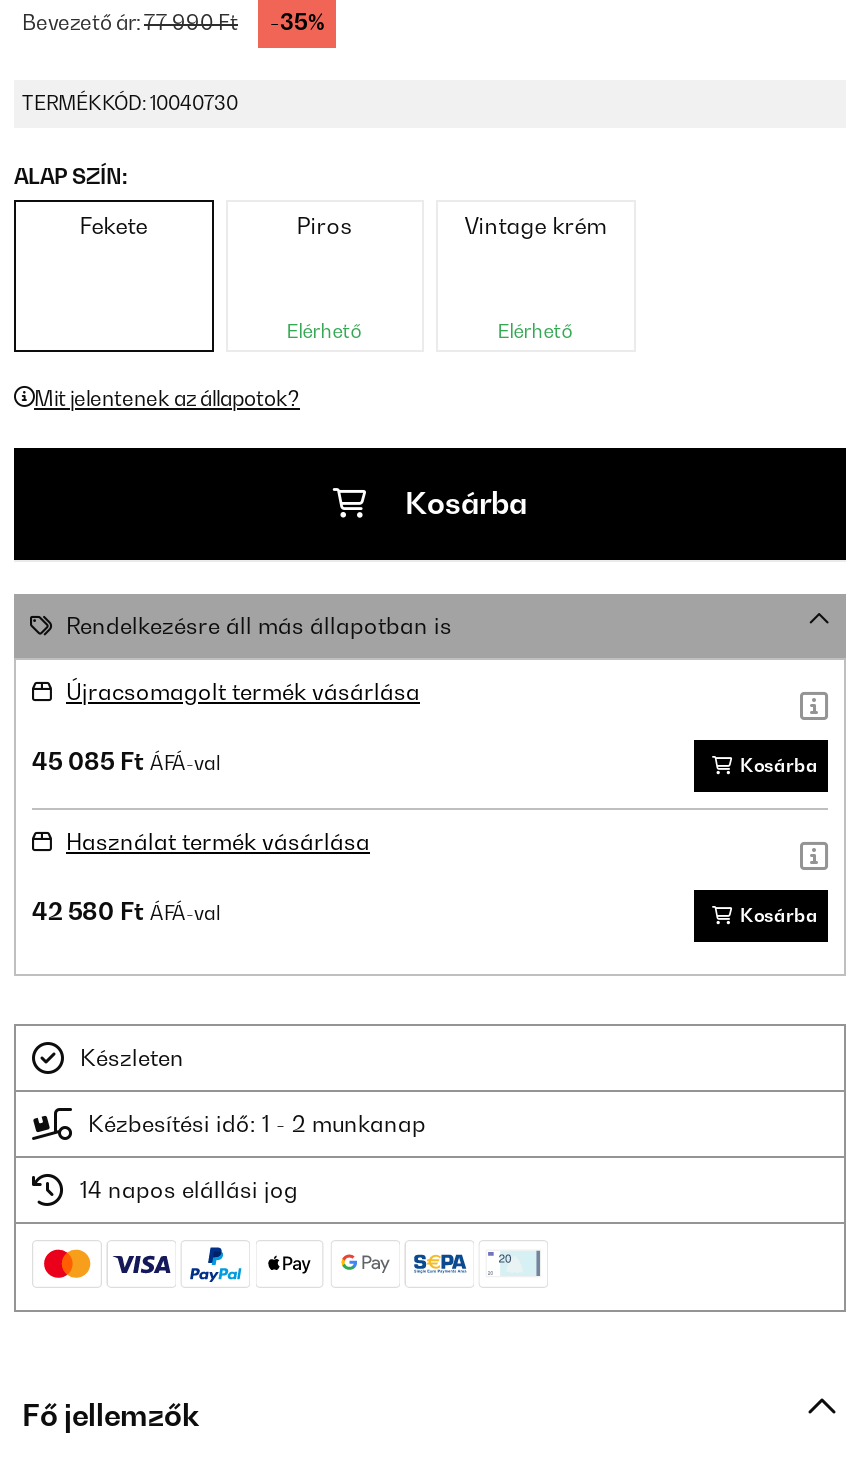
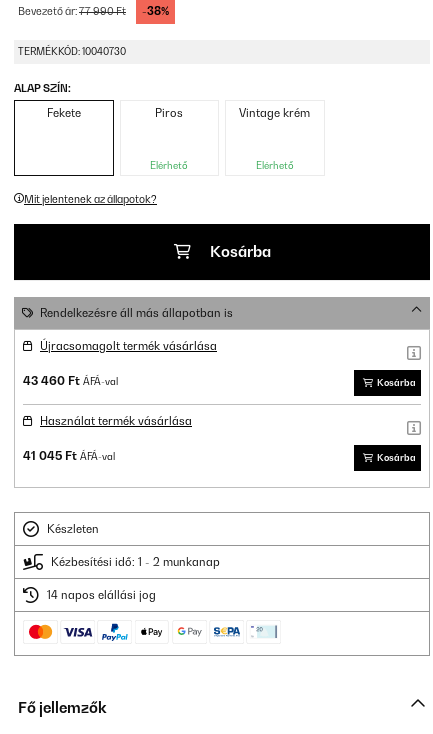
- -35%
+ -38%

- 45 085 Ft ÁFÁ-val
+ 43 460 Ft ÁFÁ-val

- 42 580 Ft ÁFÁ-val
+ 41 045 Ft ÁFÁ-val
